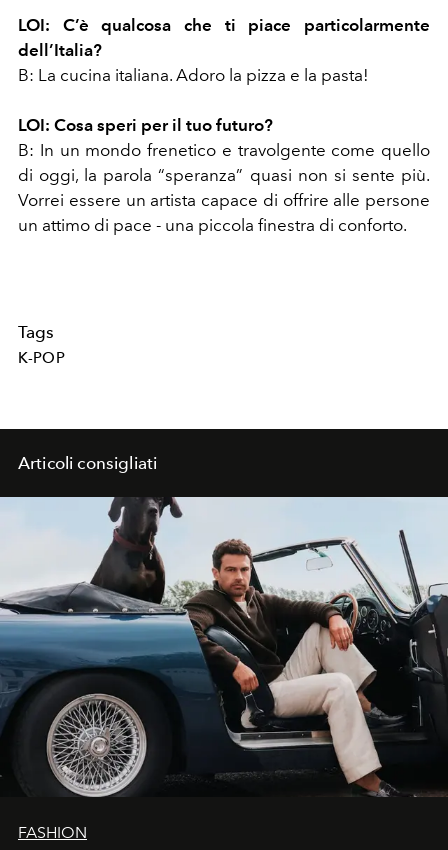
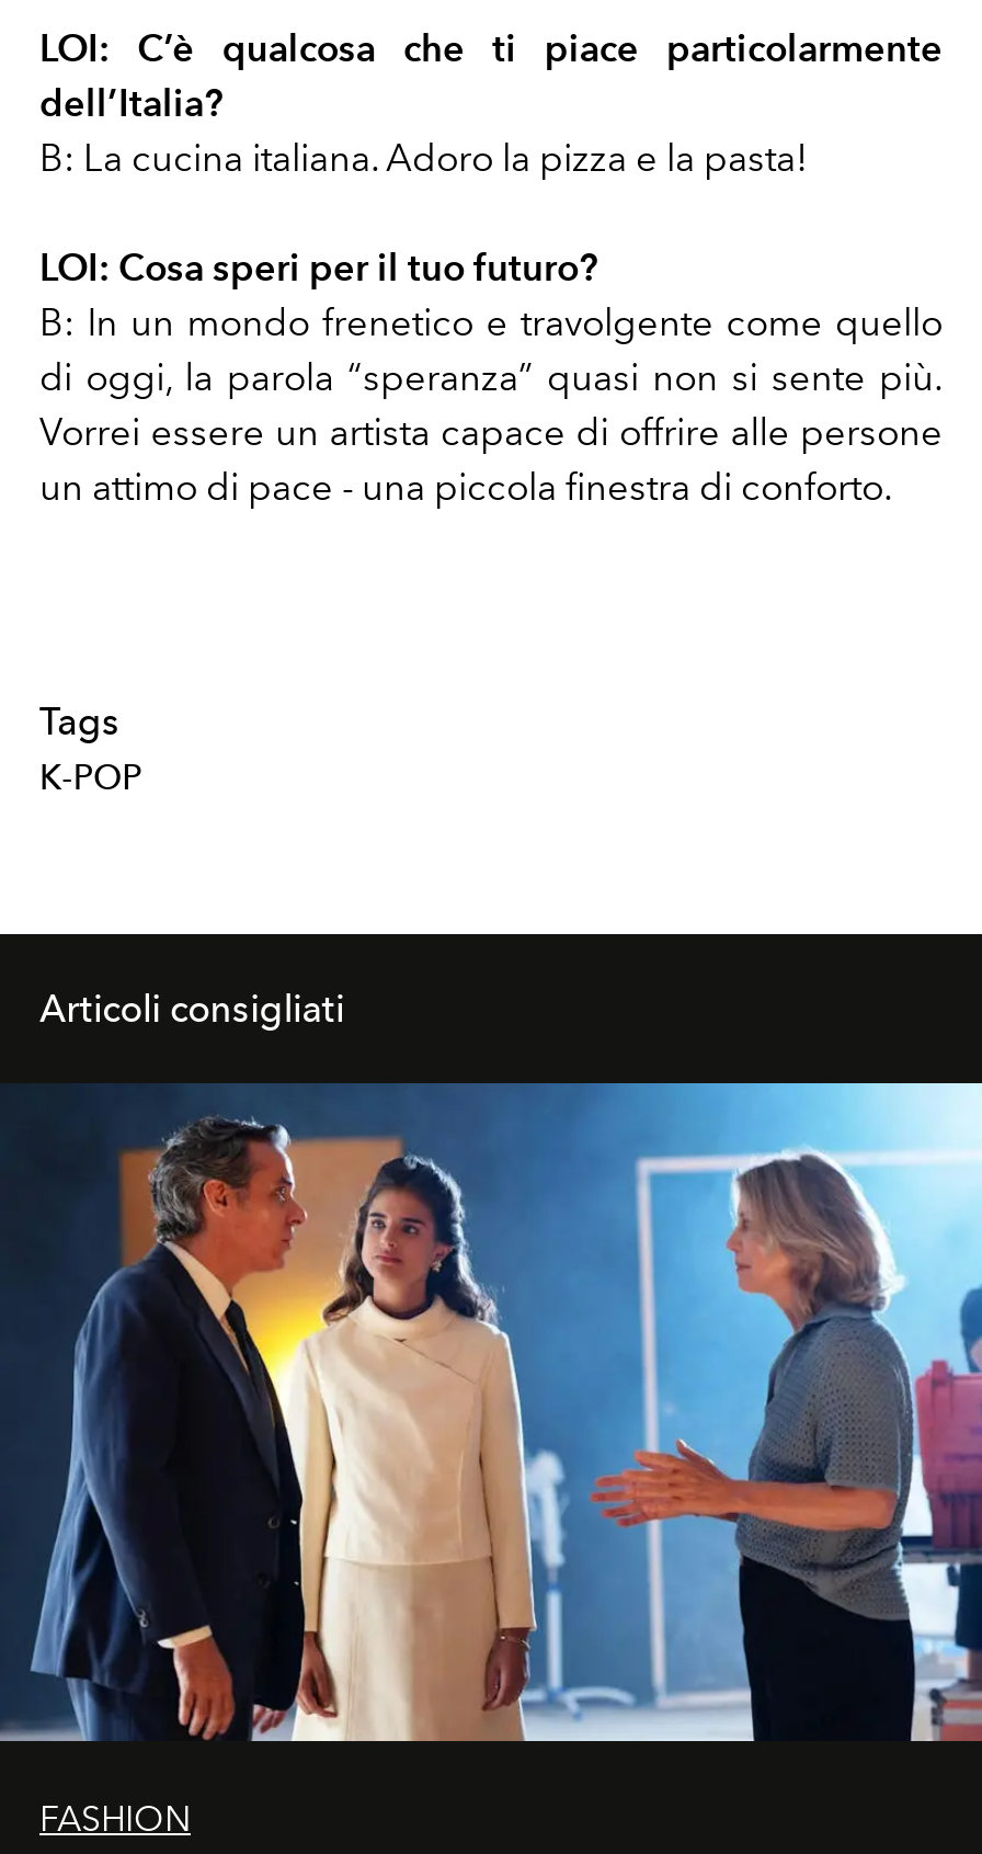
- [image]
+ [image]
